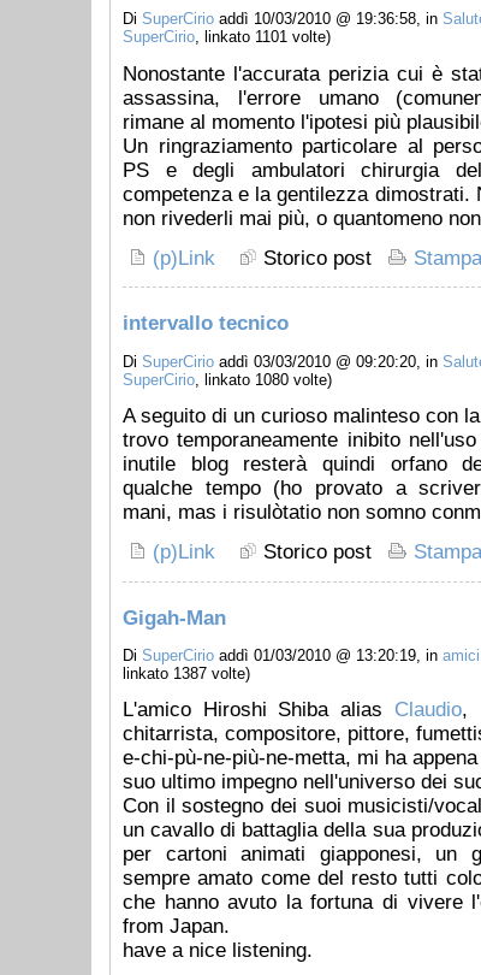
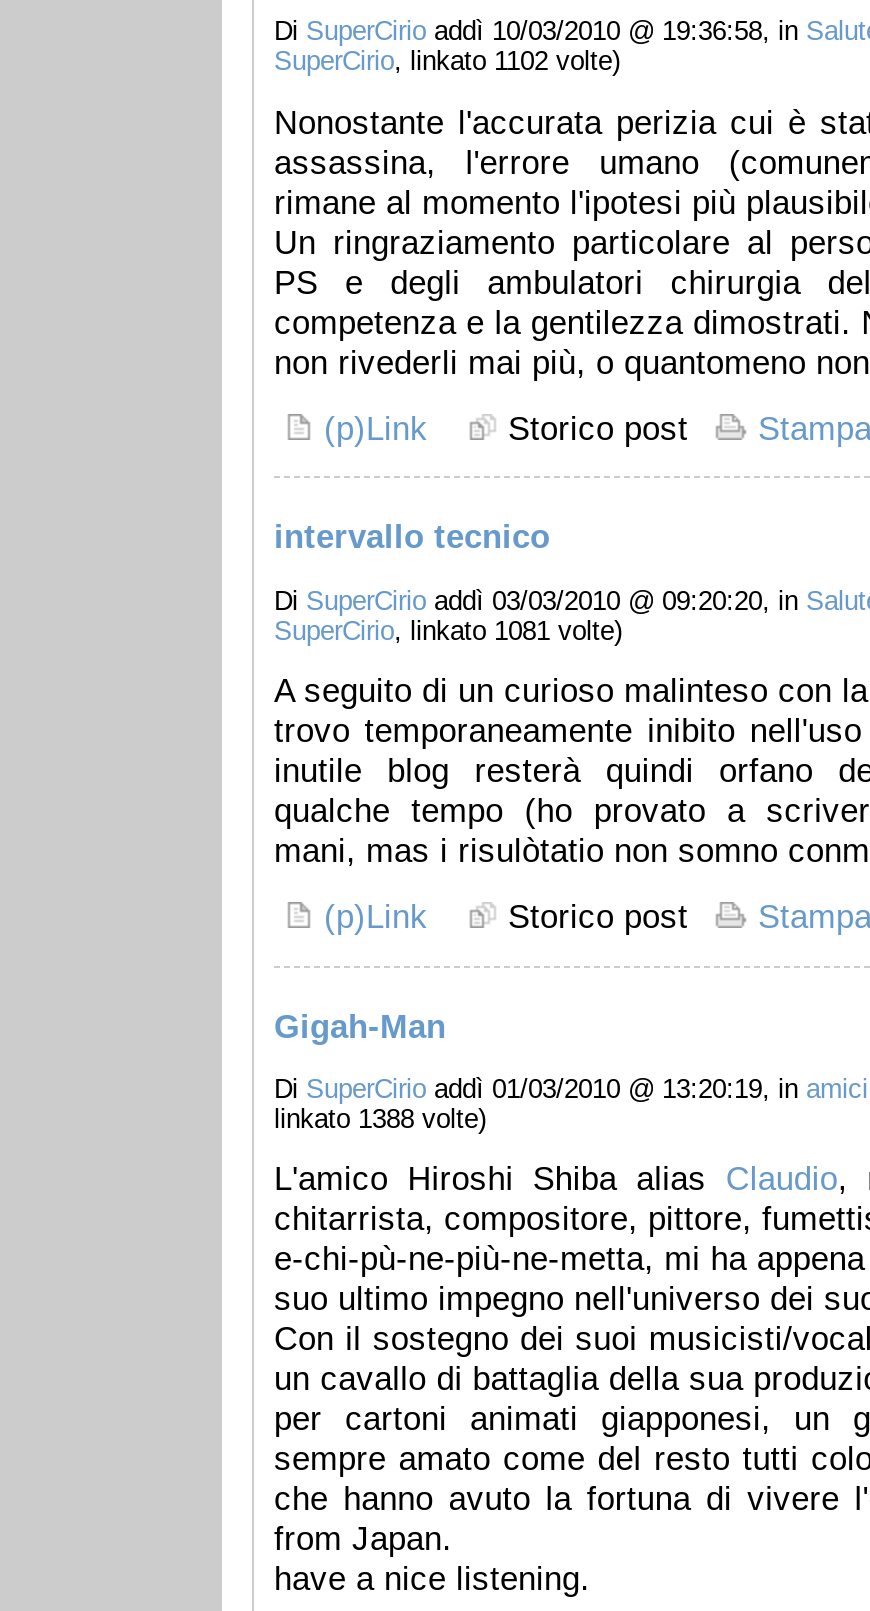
- SuperCirio, linkato 1101 volte)
+ SuperCirio, linkato 1102 volte)

- SuperCirio, linkato 1080 volte)
+ SuperCirio, linkato 1081 volte)

- linkato 1387 volte)
+ linkato 1388 volte)
